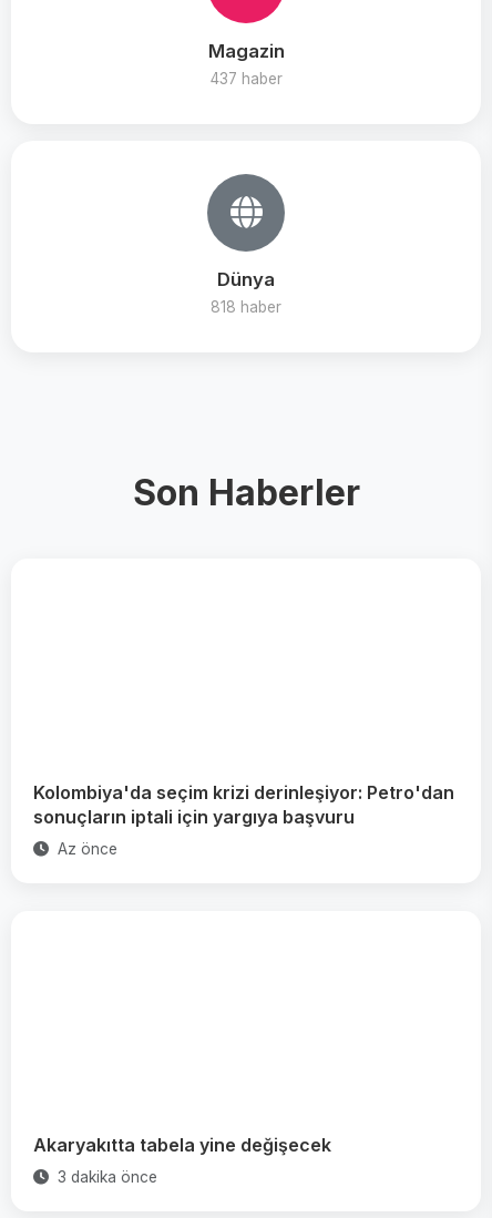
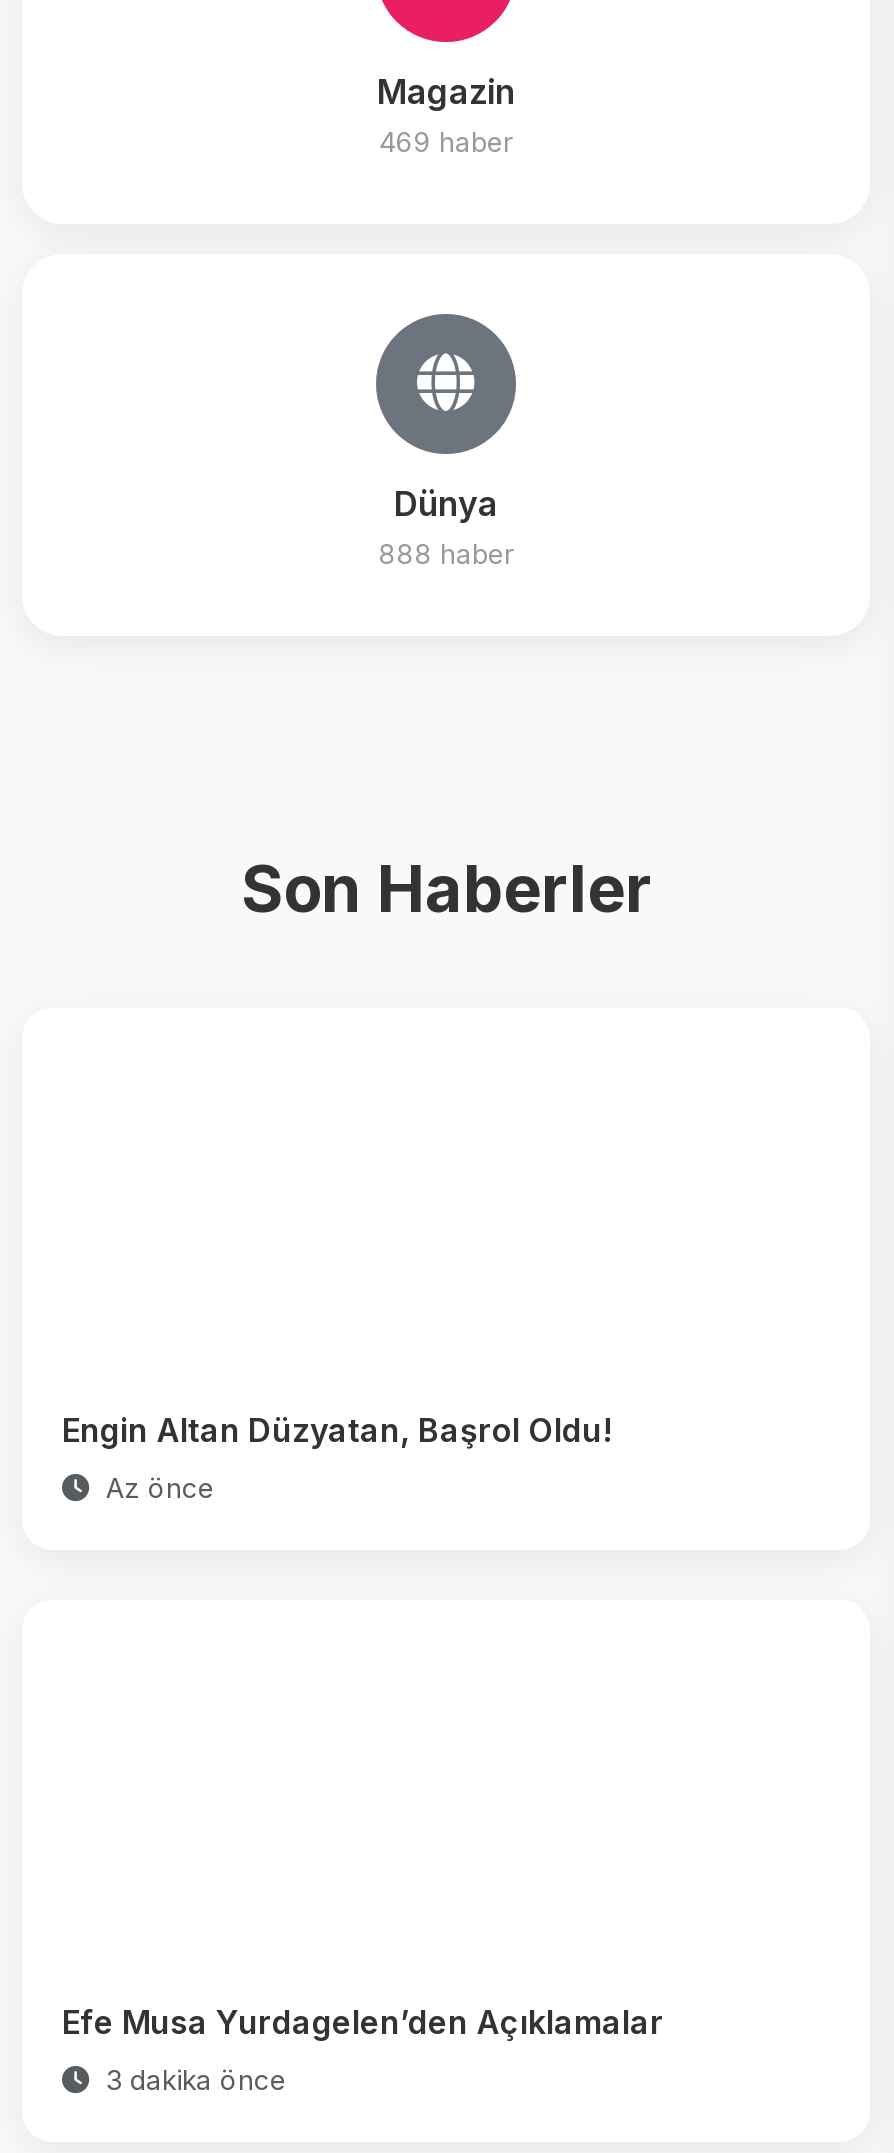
- 437 haber
+ 469 haber

- 818 haber
+ 888 haber

- Kolombiya'da seçim krizi derinleşiyor: Petro'dan
- sonuçların iptali için yargıya başvuru
+ Engin Altan Düzyatan, Başrol Oldu!

- Akaryakıtta tabela yine değişecek
+ Efe Musa Yurdagelen’den Açıklamalar
